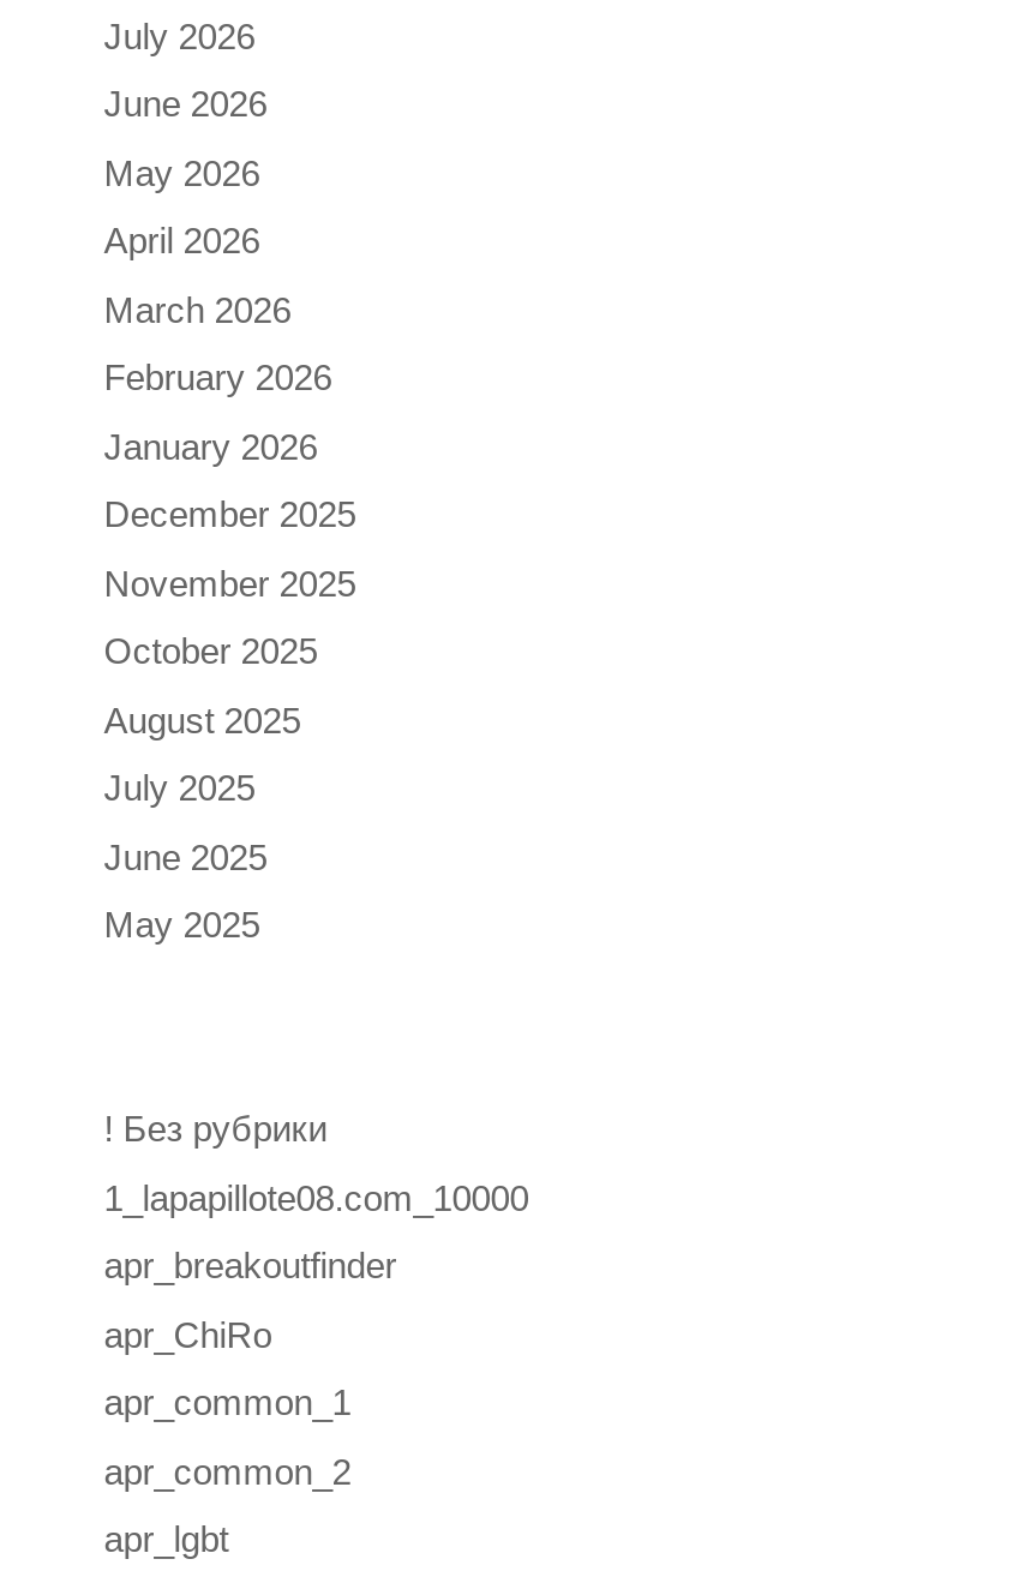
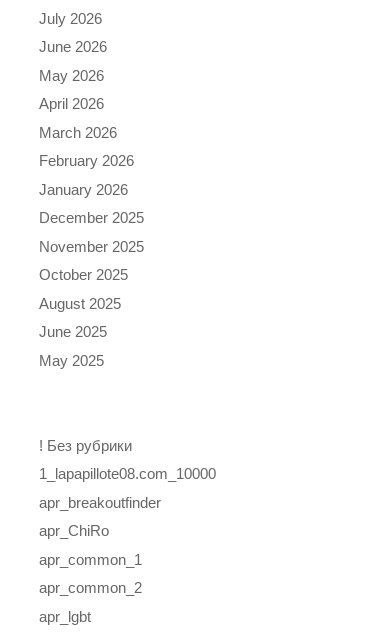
- July 2025
